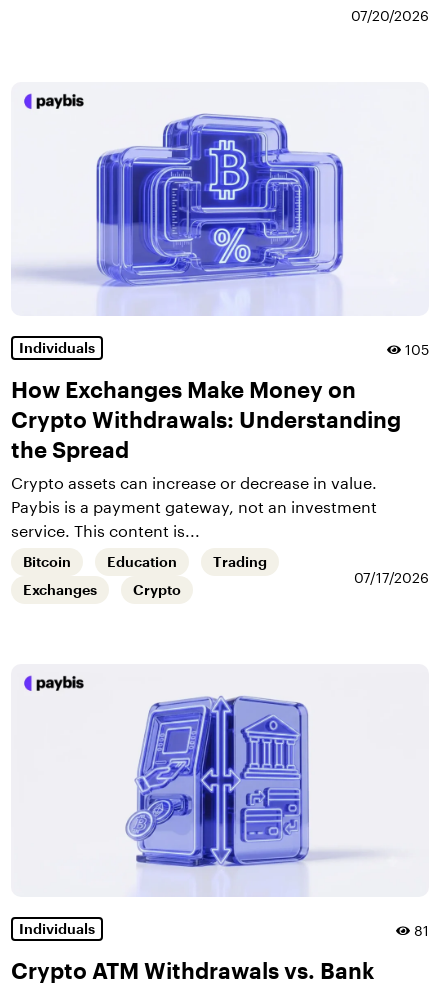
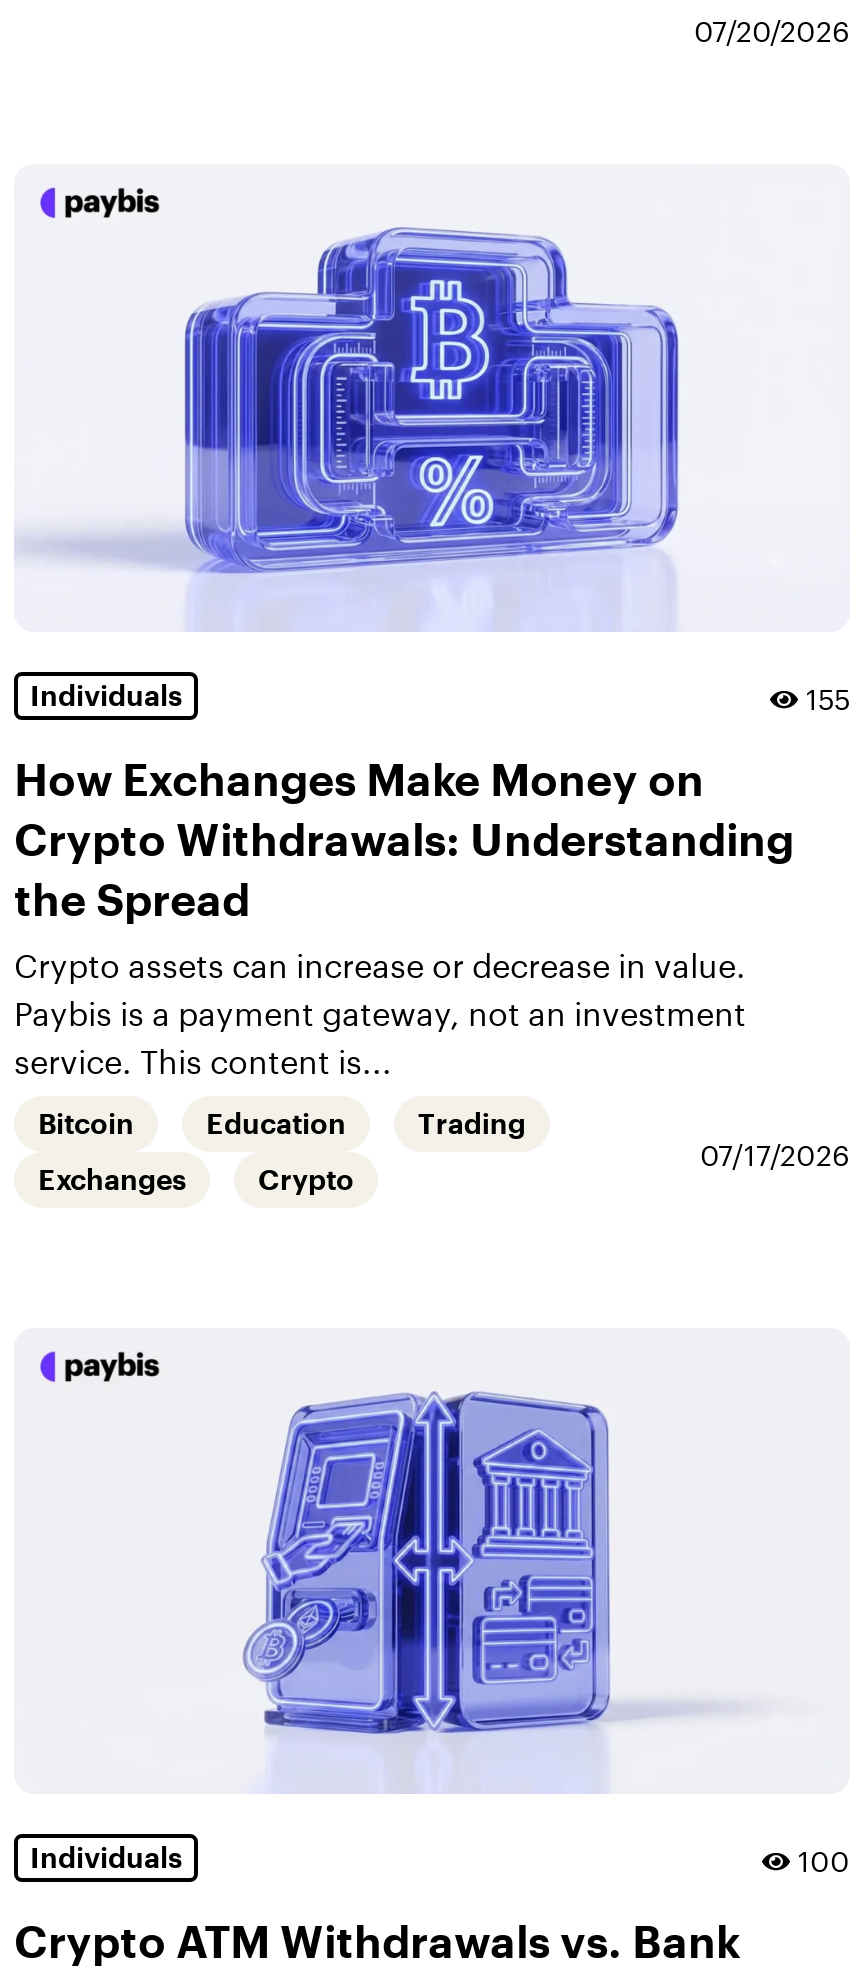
- 105
+ 155

- 81
+ 100
